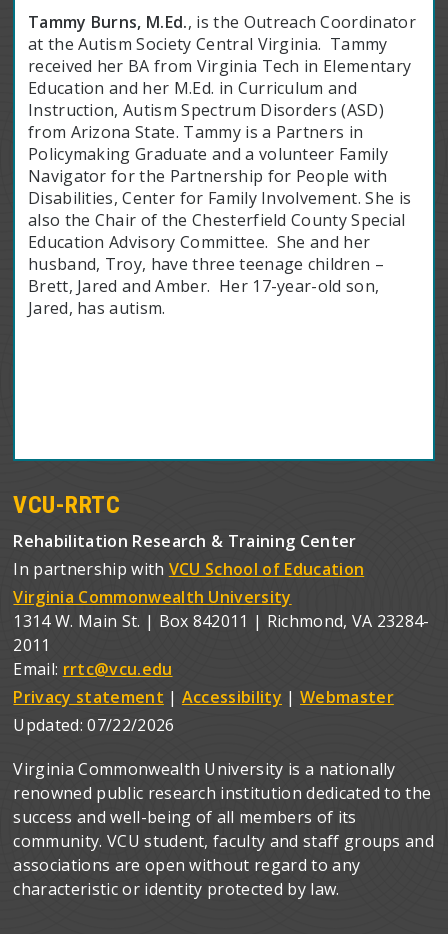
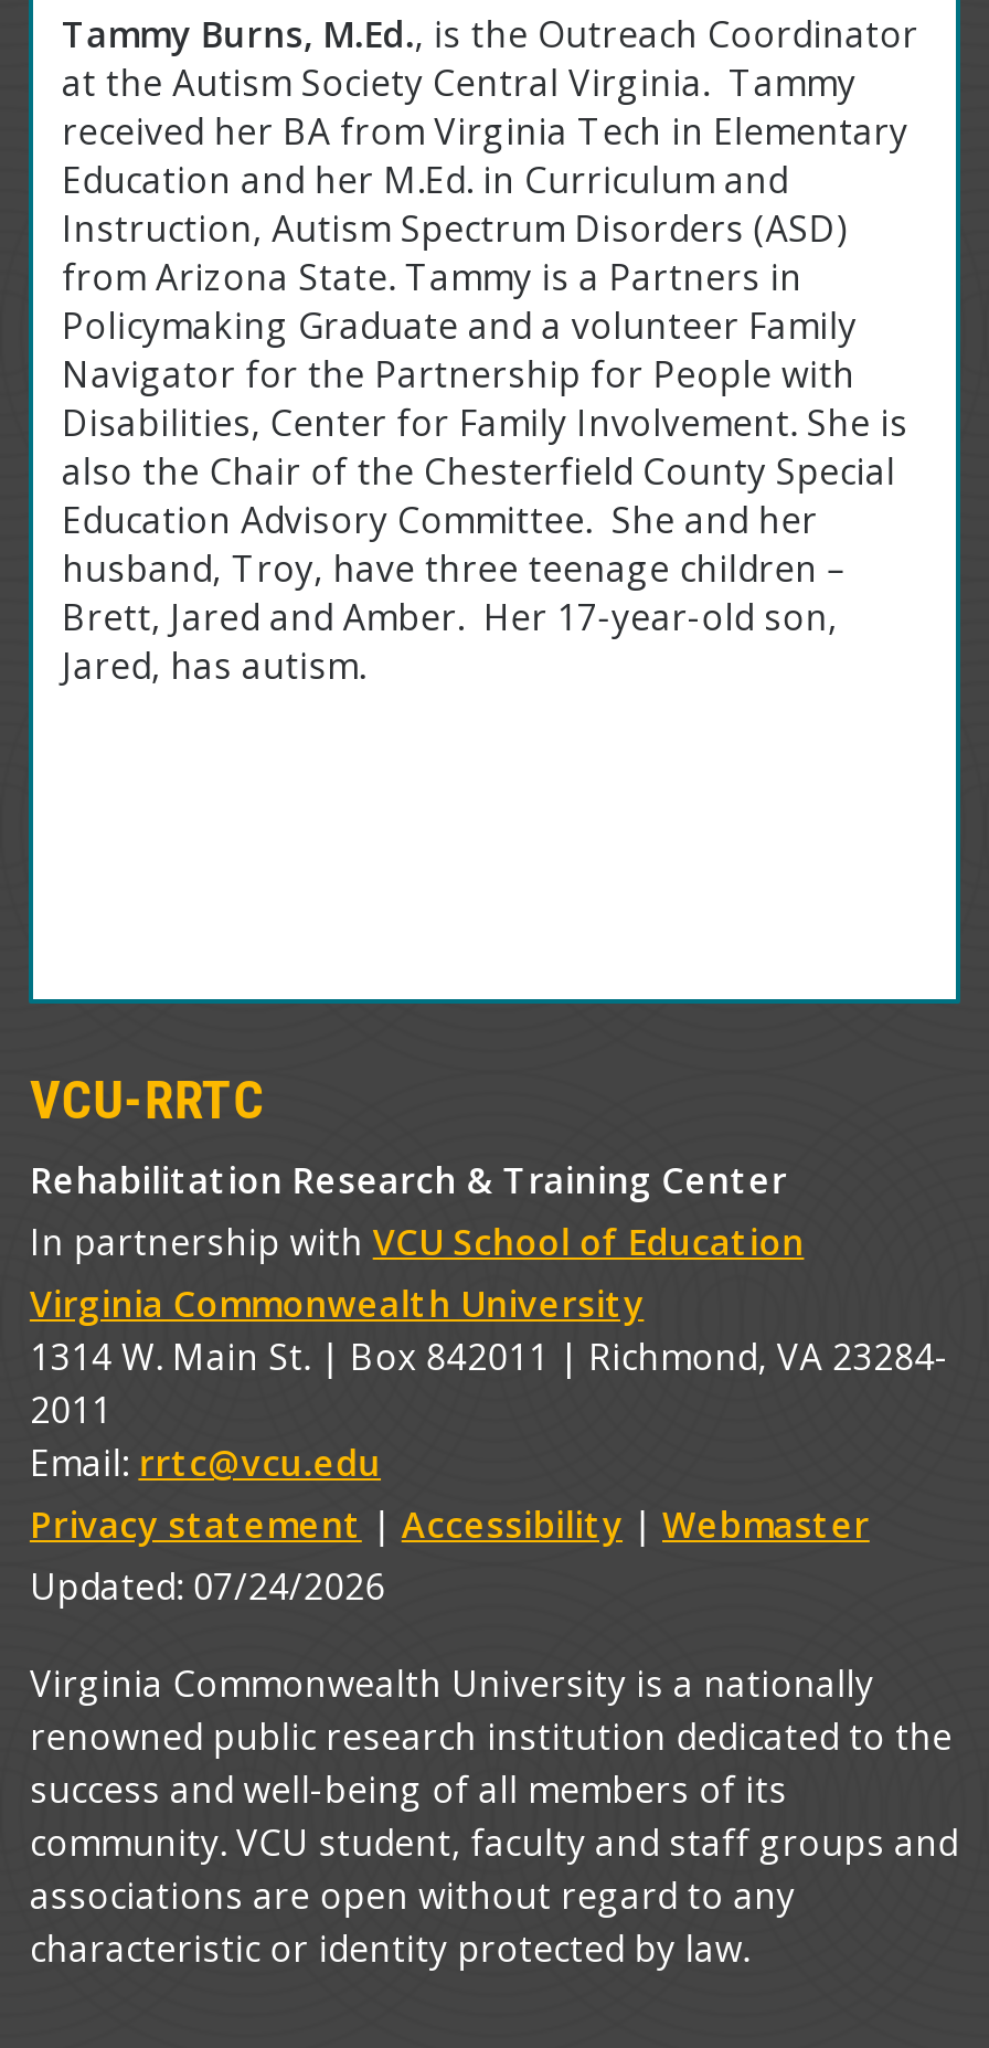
- Updated: 07/22/2026
+ Updated: 07/24/2026
